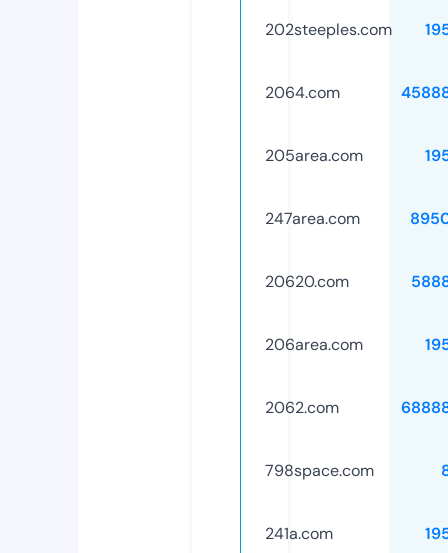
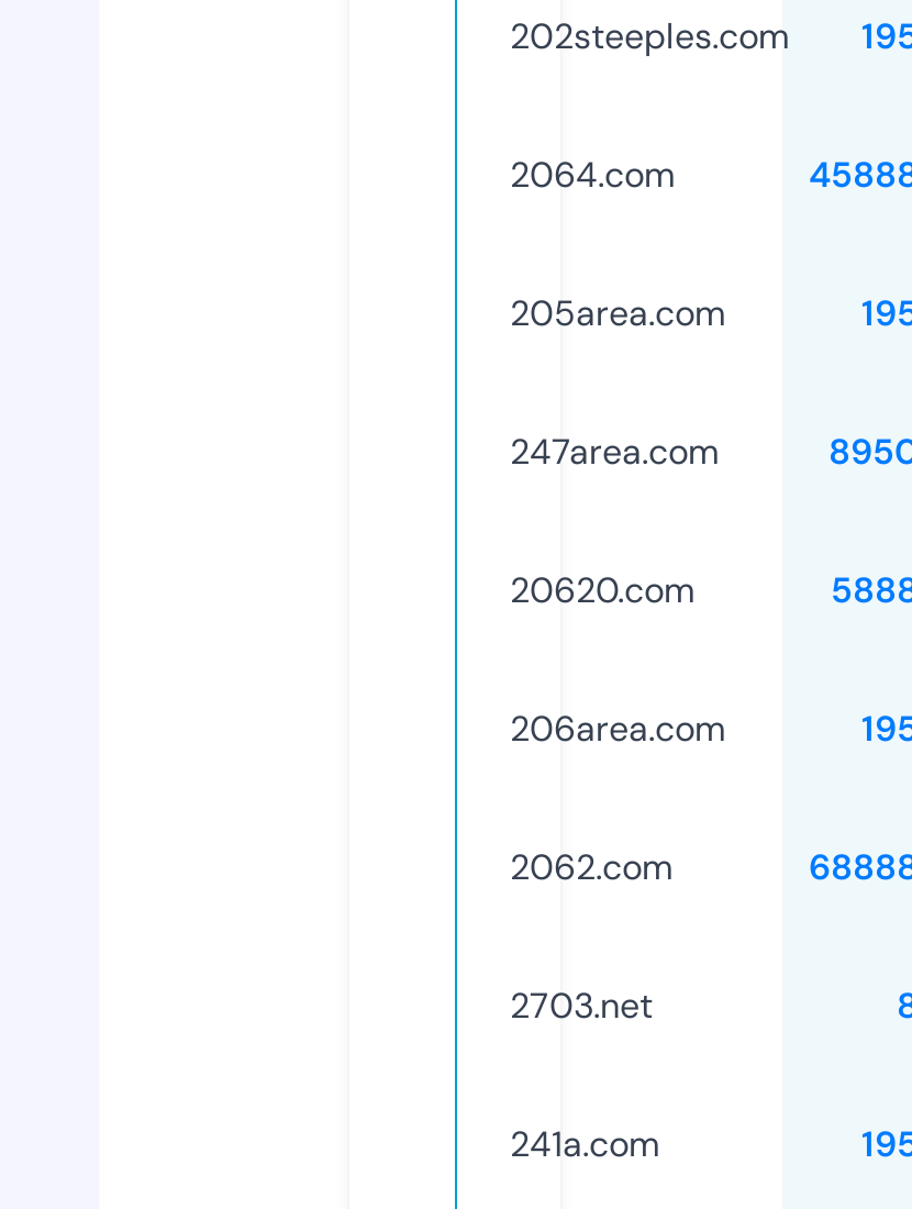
- 798space.com
+ 2703.net
